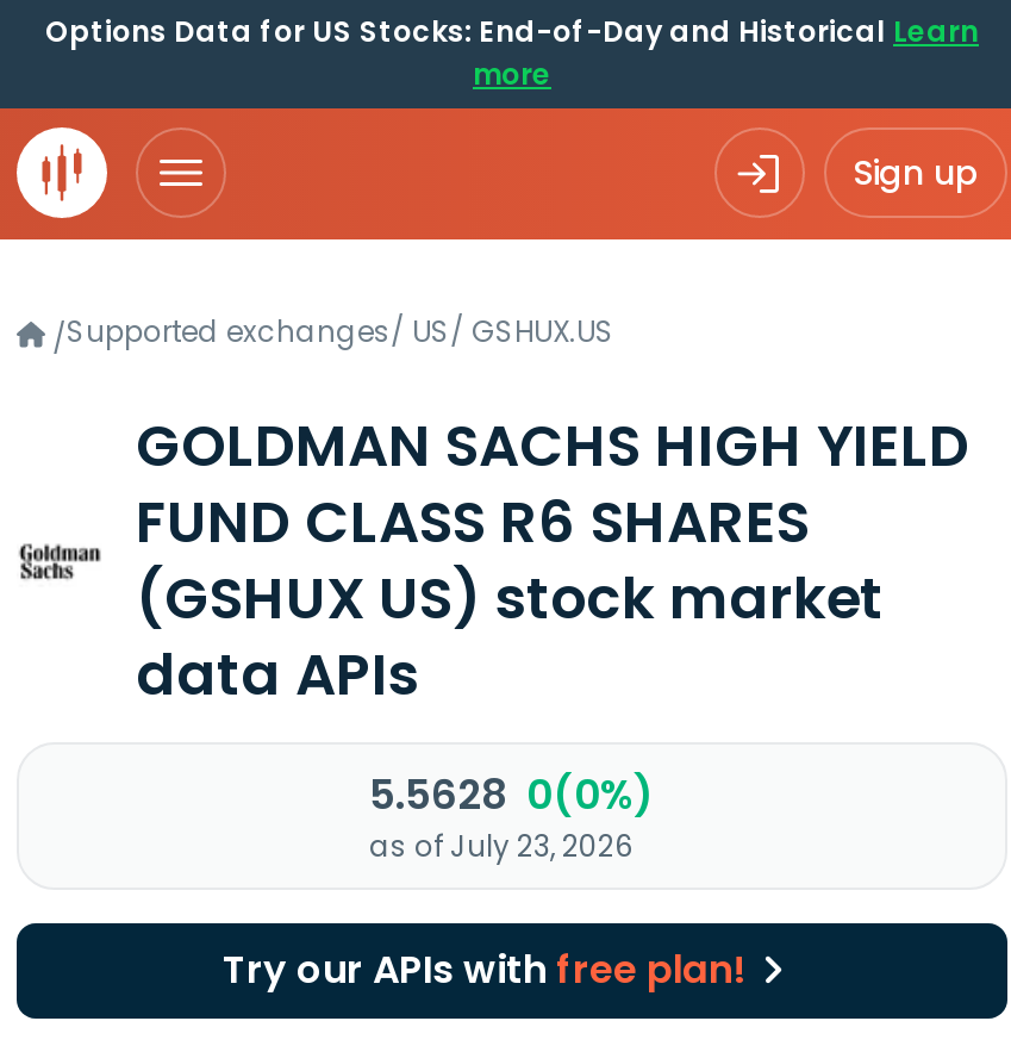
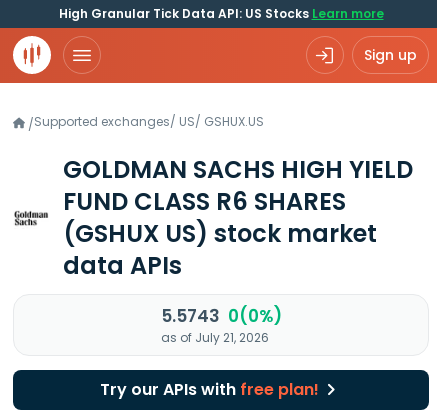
- Options Data for US Stocks: End-of-Day and Historical Learn
- more
+ High Granular Tick Data API: US Stocks Learn more

- 5.5628 0(0%)
+ 5.5743 0(0%)

- as of July 23, 2026
+ as of July 21, 2026
